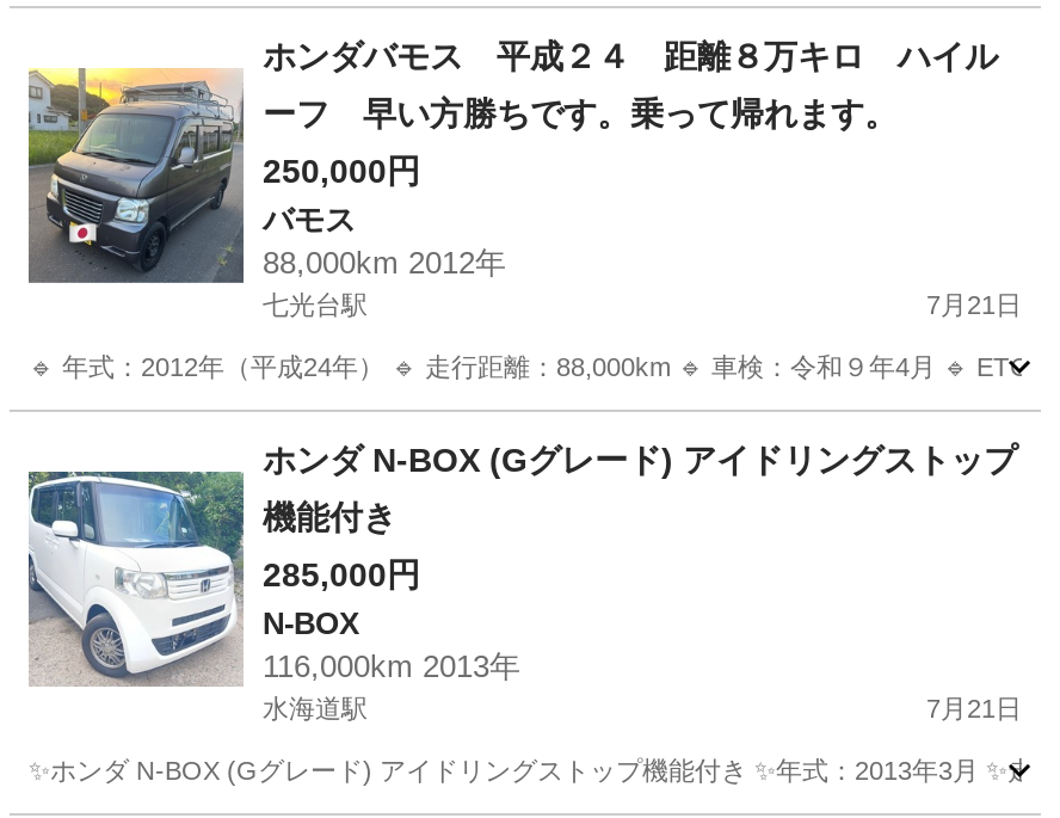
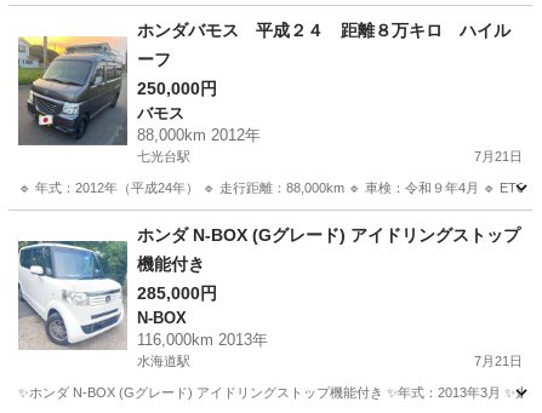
- ーフ 早い方勝ちです。乗って帰れます。
+ ーフ
